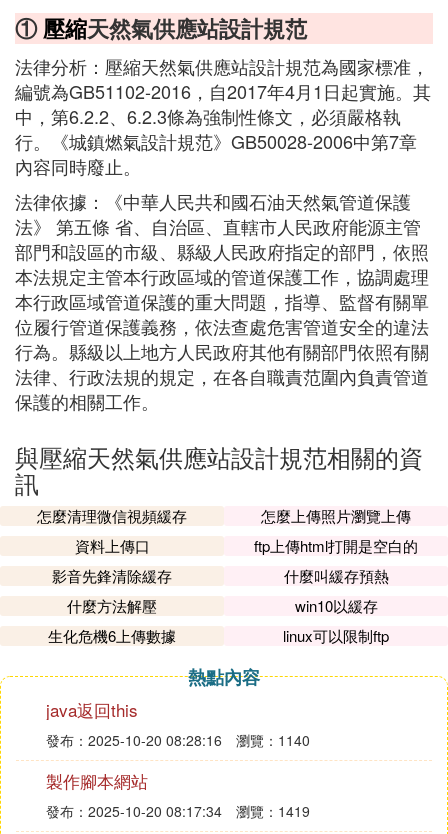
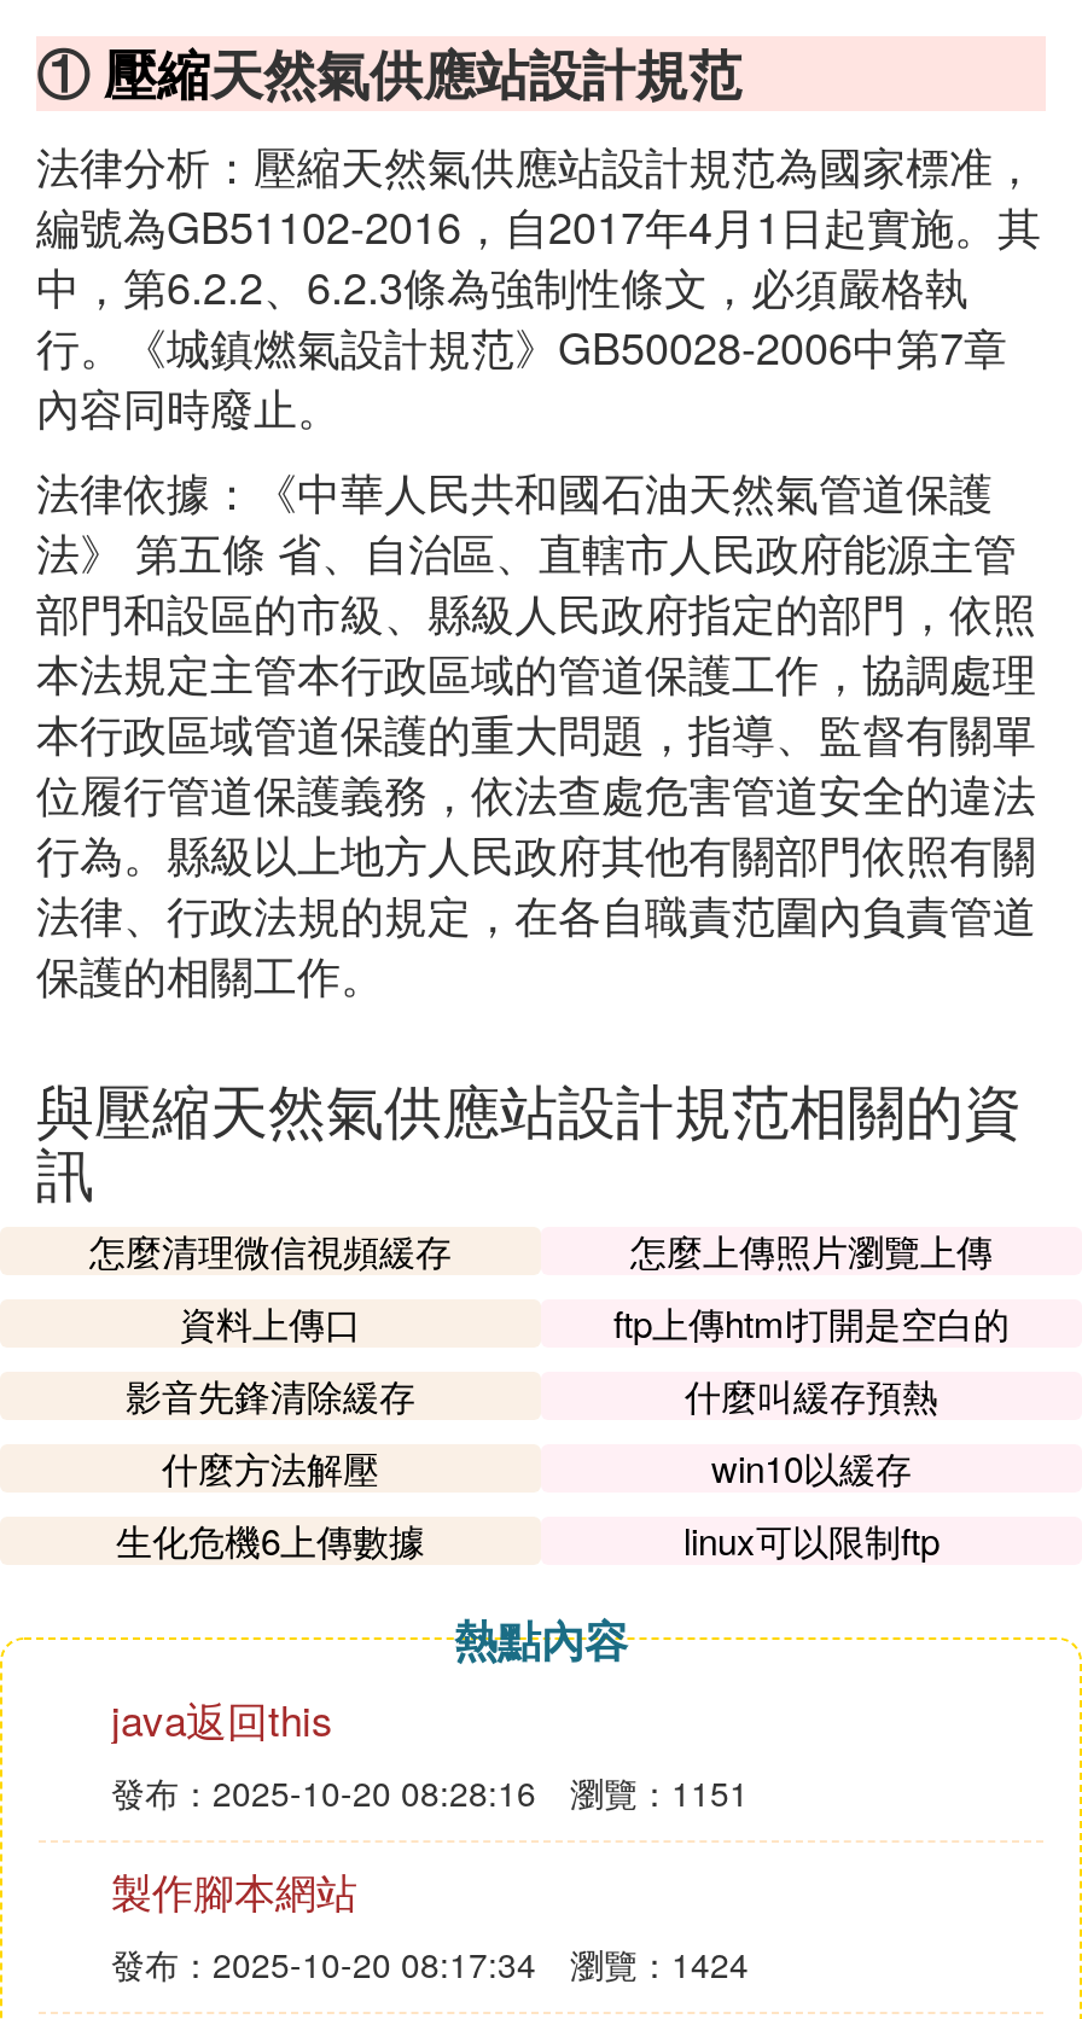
- 發布：2025-10-20 08:28:16 瀏覽：1140
+ 發布：2025-10-20 08:28:16 瀏覽：1151

- 發布：2025-10-20 08:17:34 瀏覽：1419
+ 發布：2025-10-20 08:17:34 瀏覽：1424
